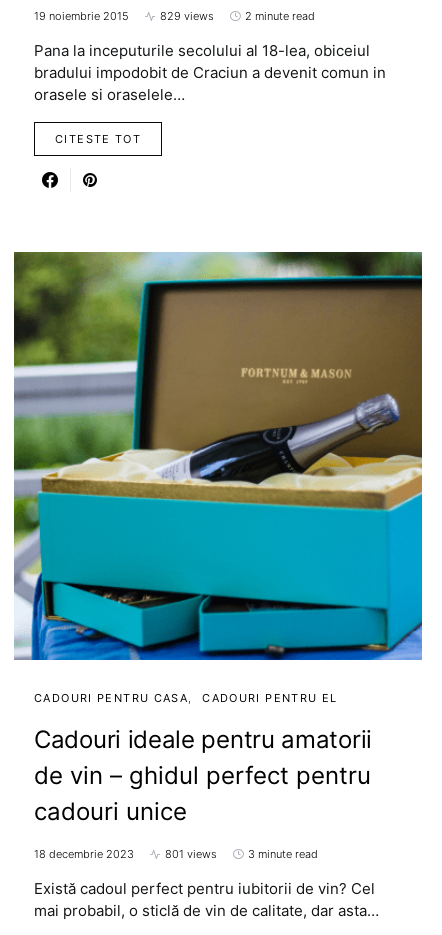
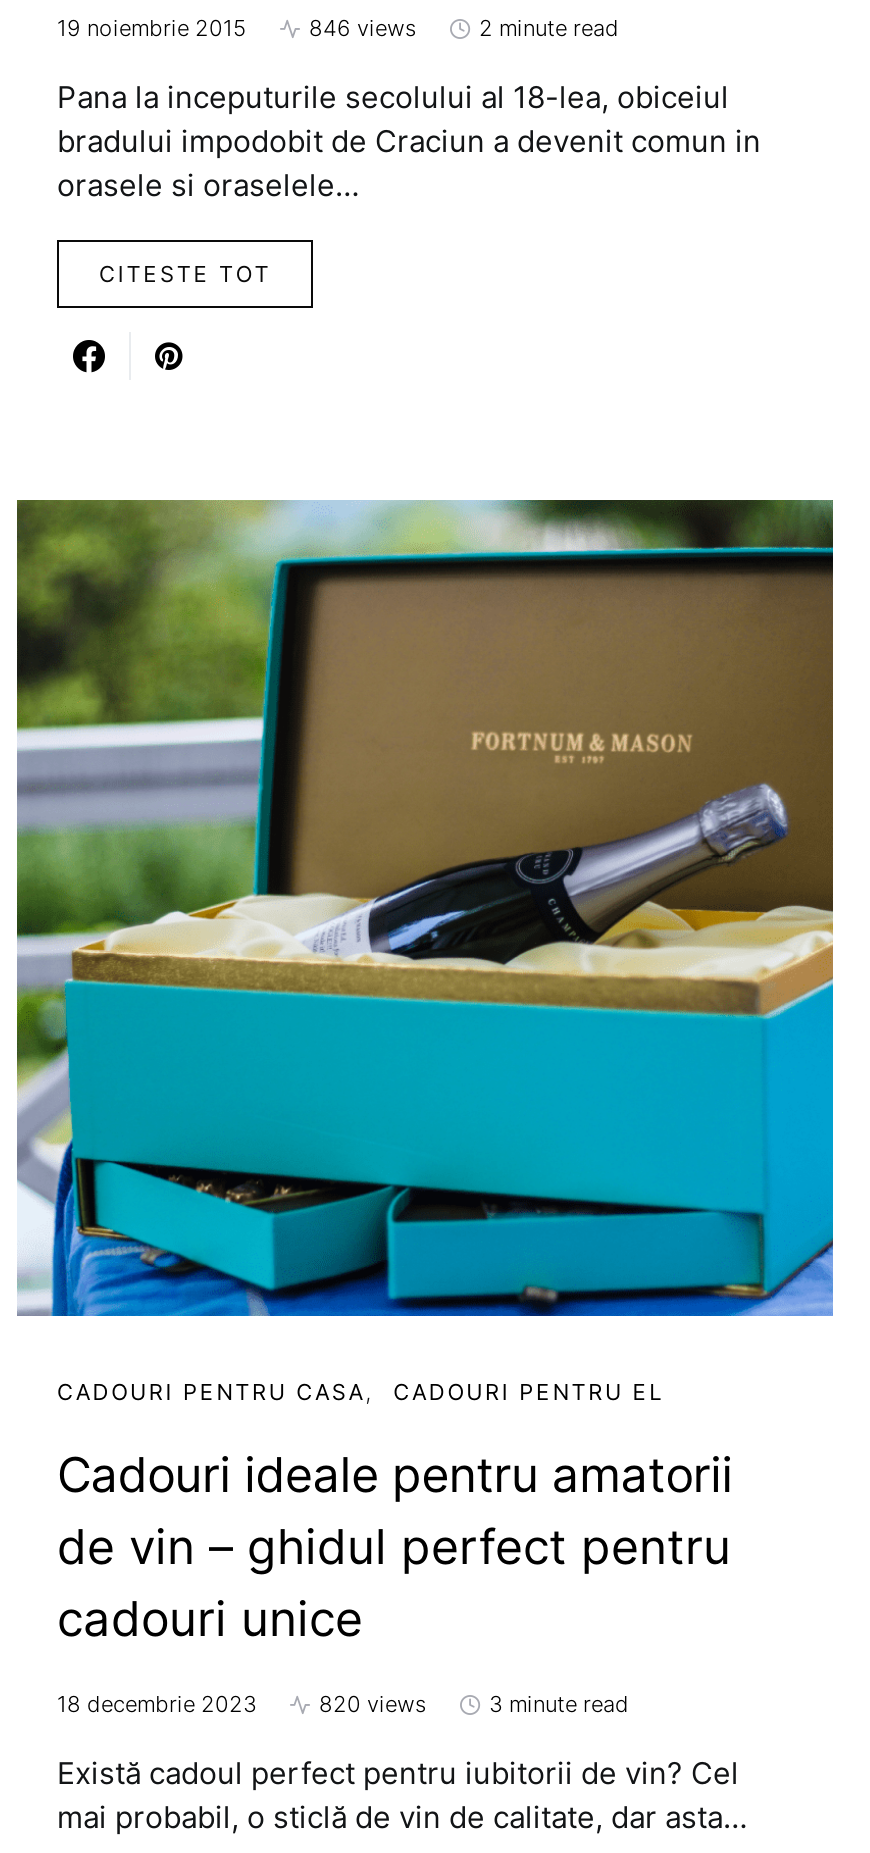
- 829 views
+ 846 views

- 801 views
+ 820 views
